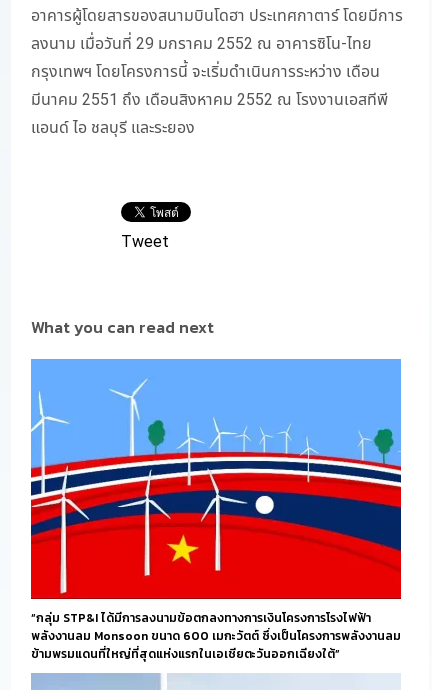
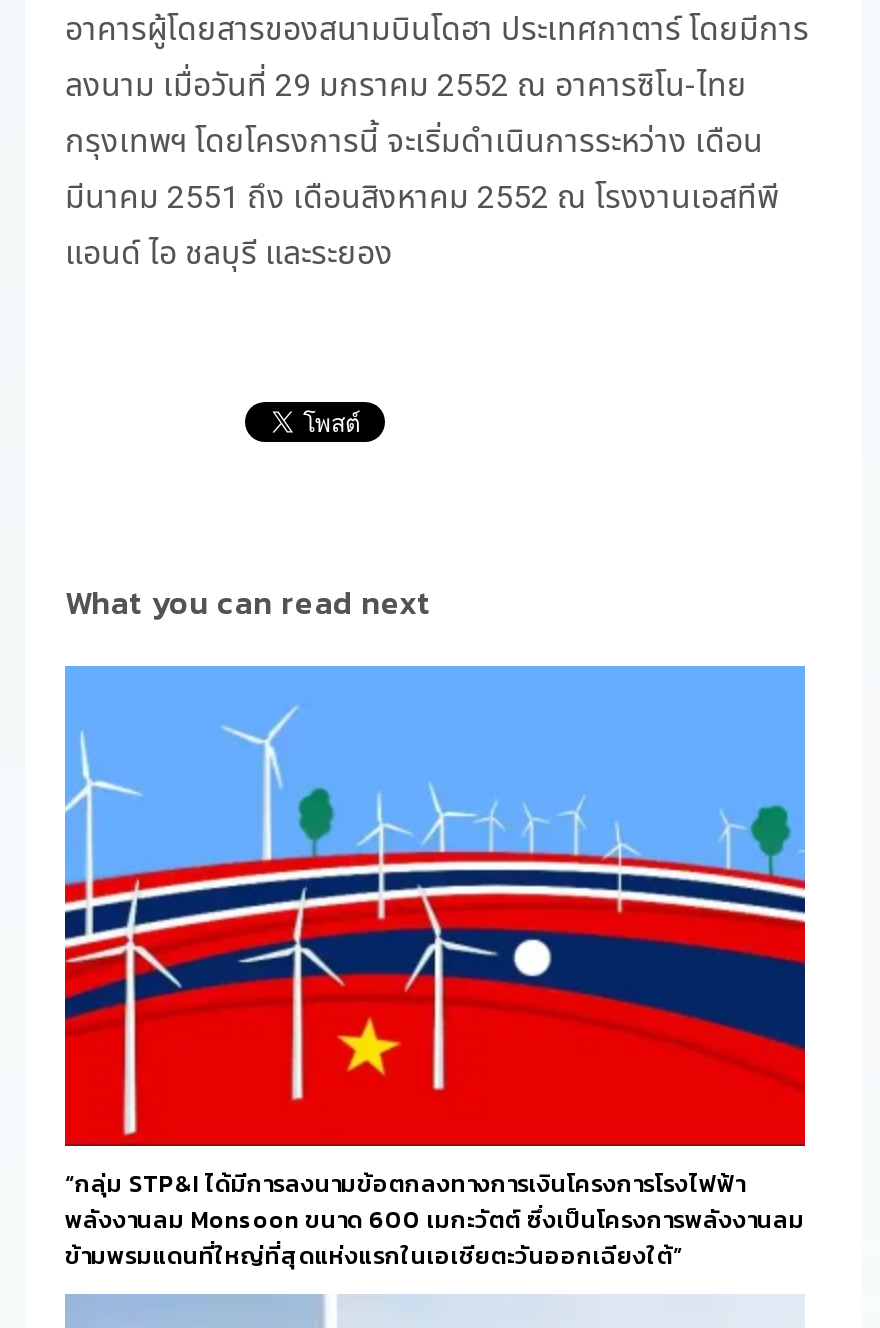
- Tweet
